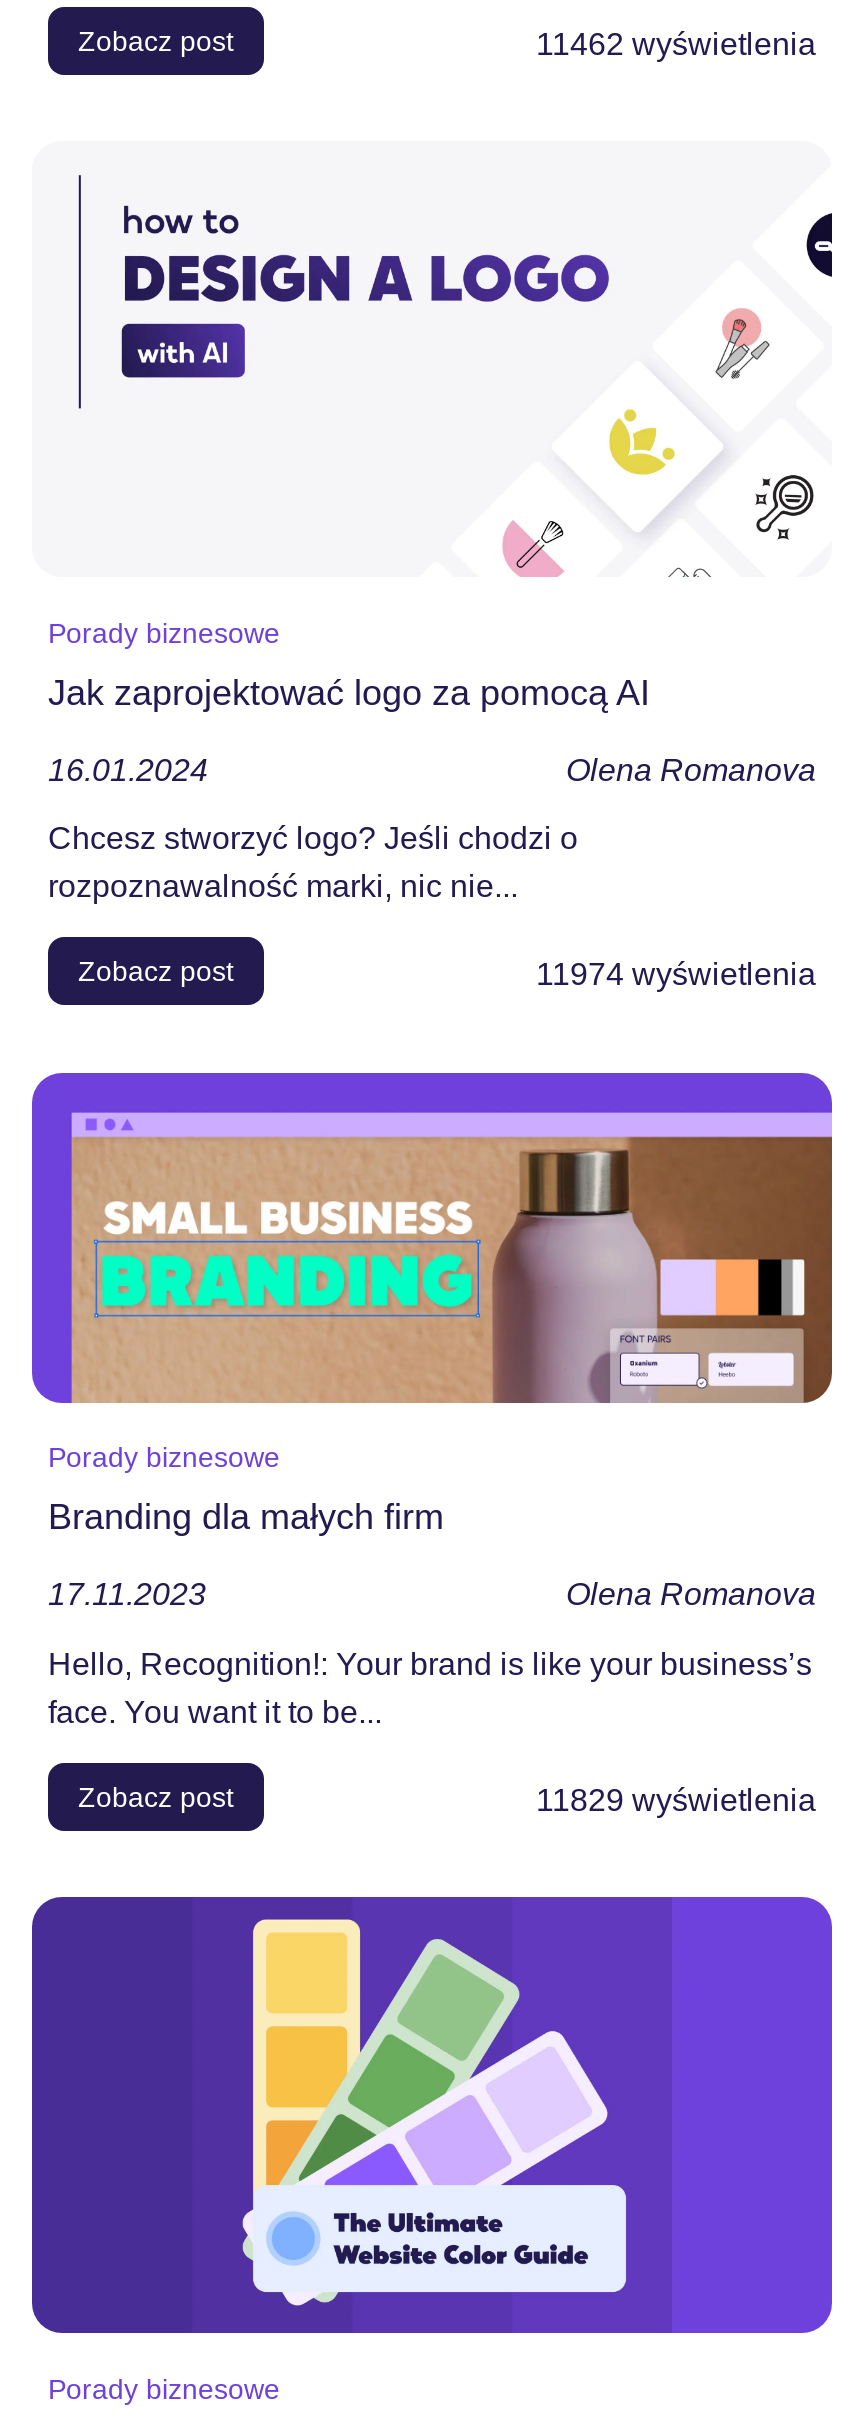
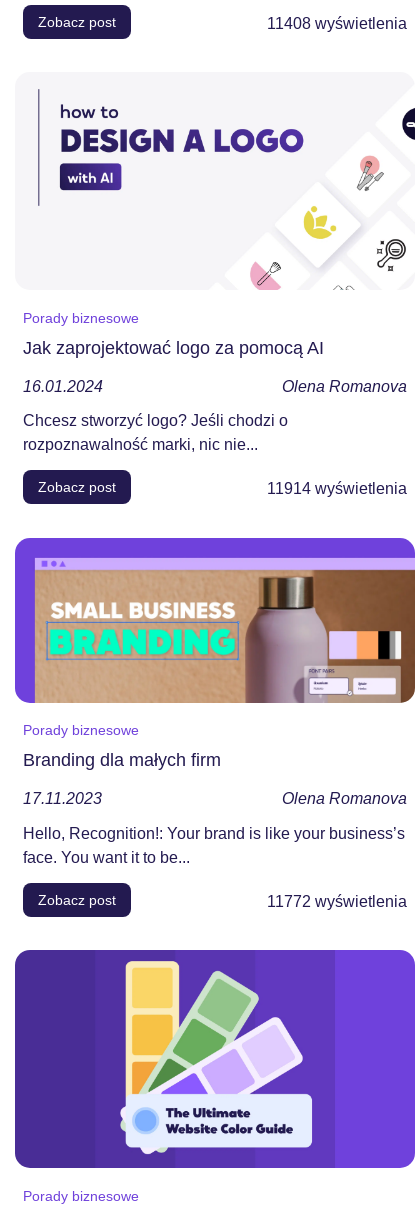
- 11462 wyświetlenia
+ 11408 wyświetlenia

- 11974 wyświetlenia
+ 11914 wyświetlenia

- 11829 wyświetlenia
+ 11772 wyświetlenia
